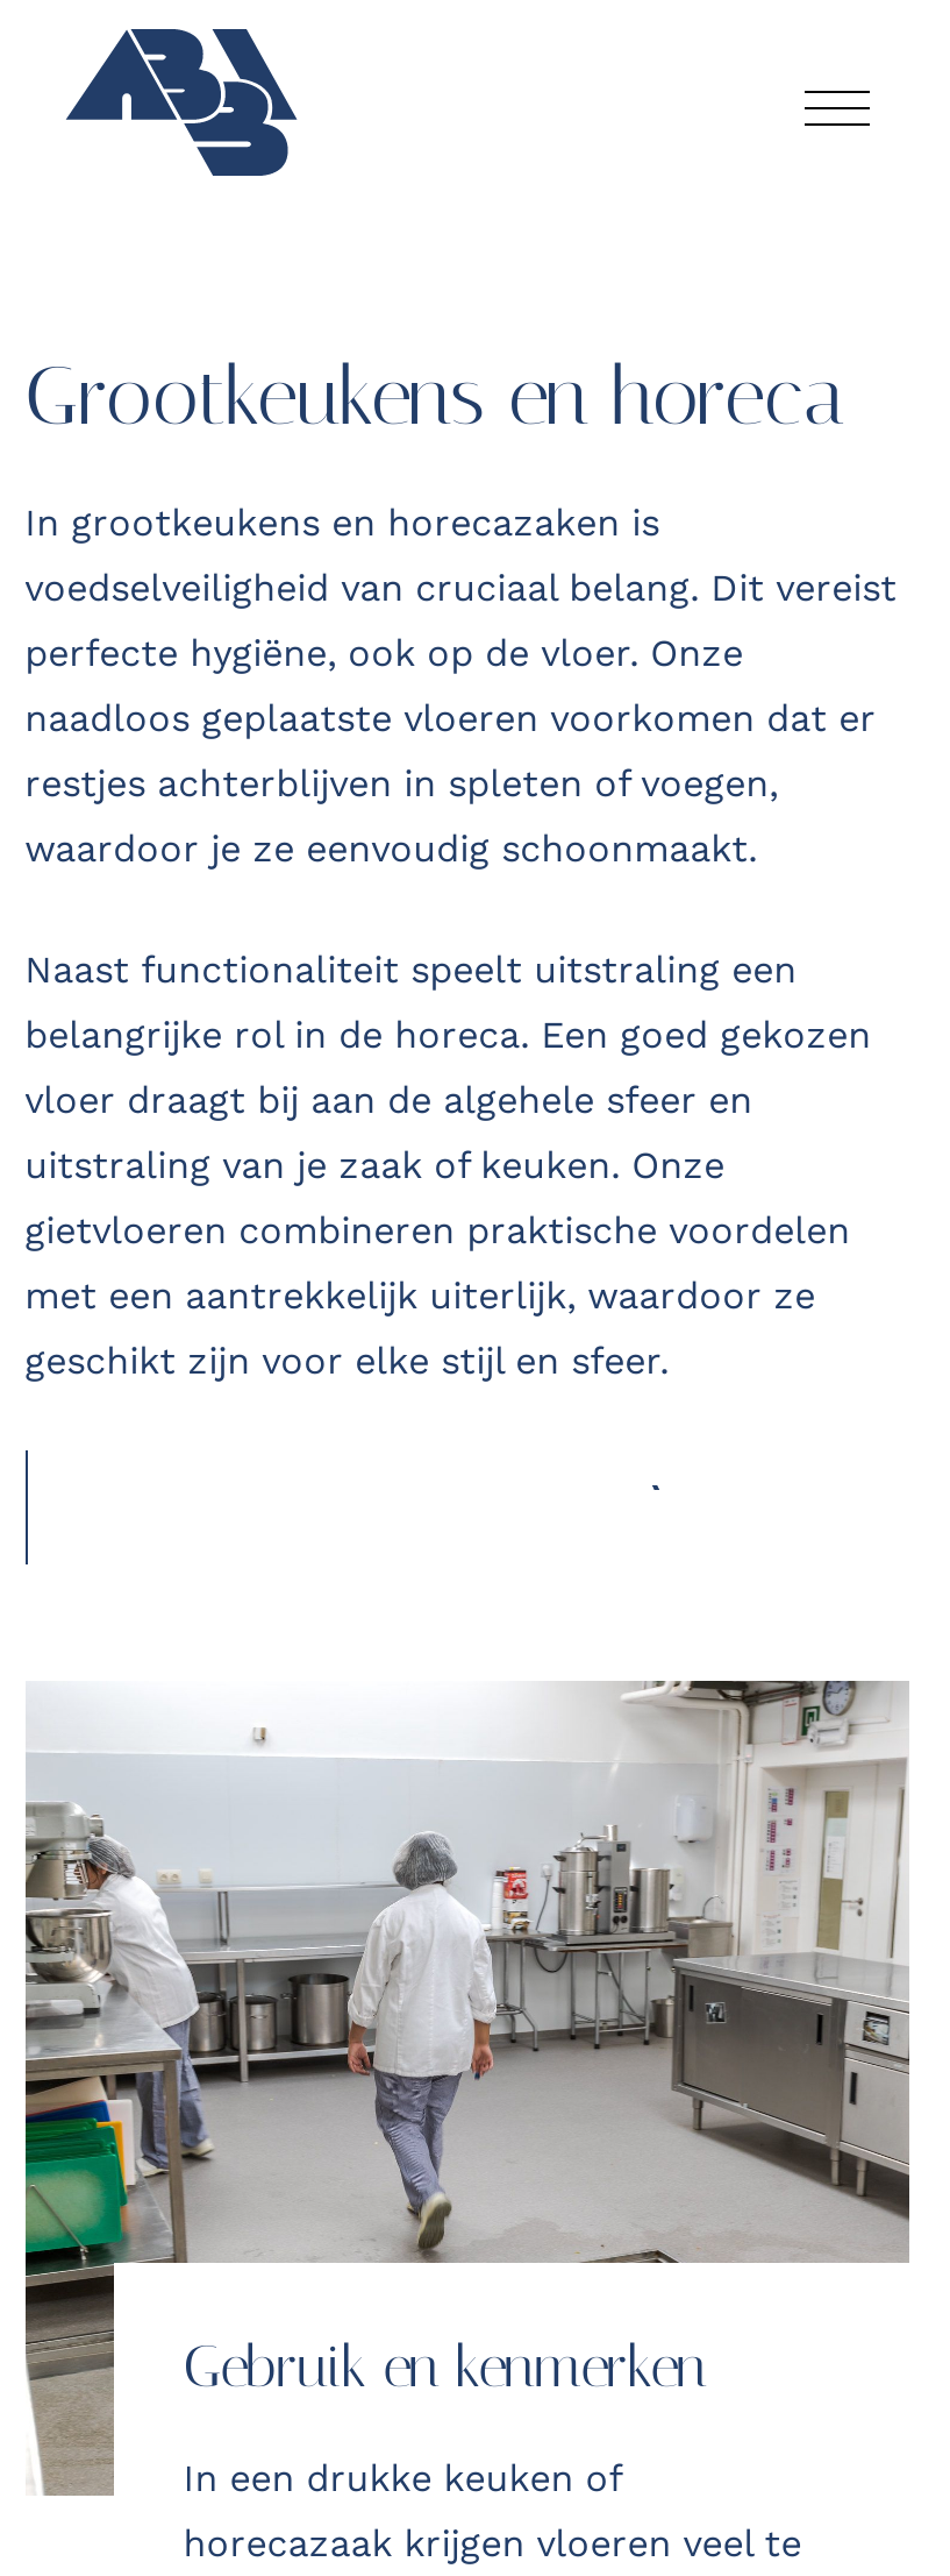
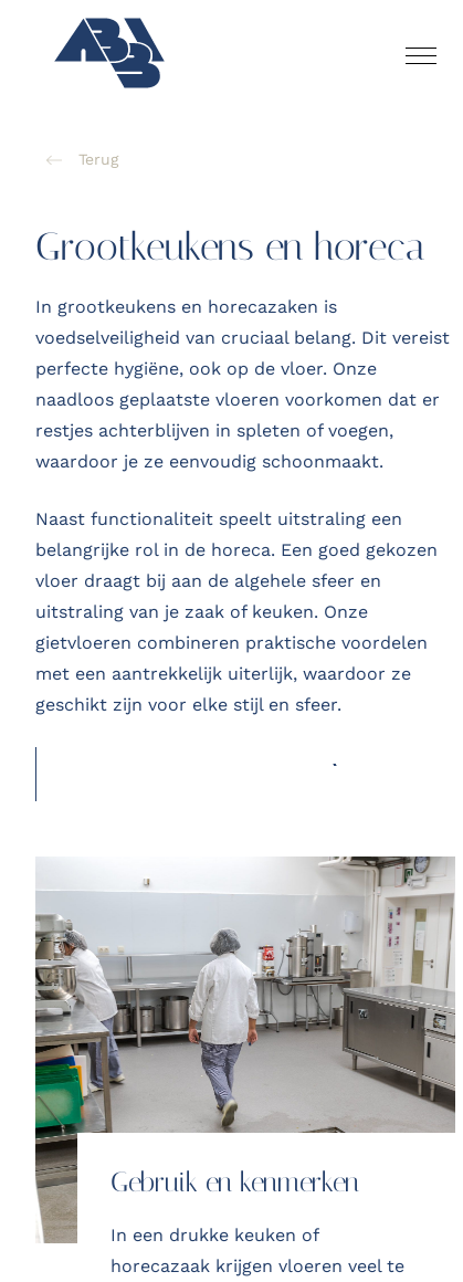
+ Terug
